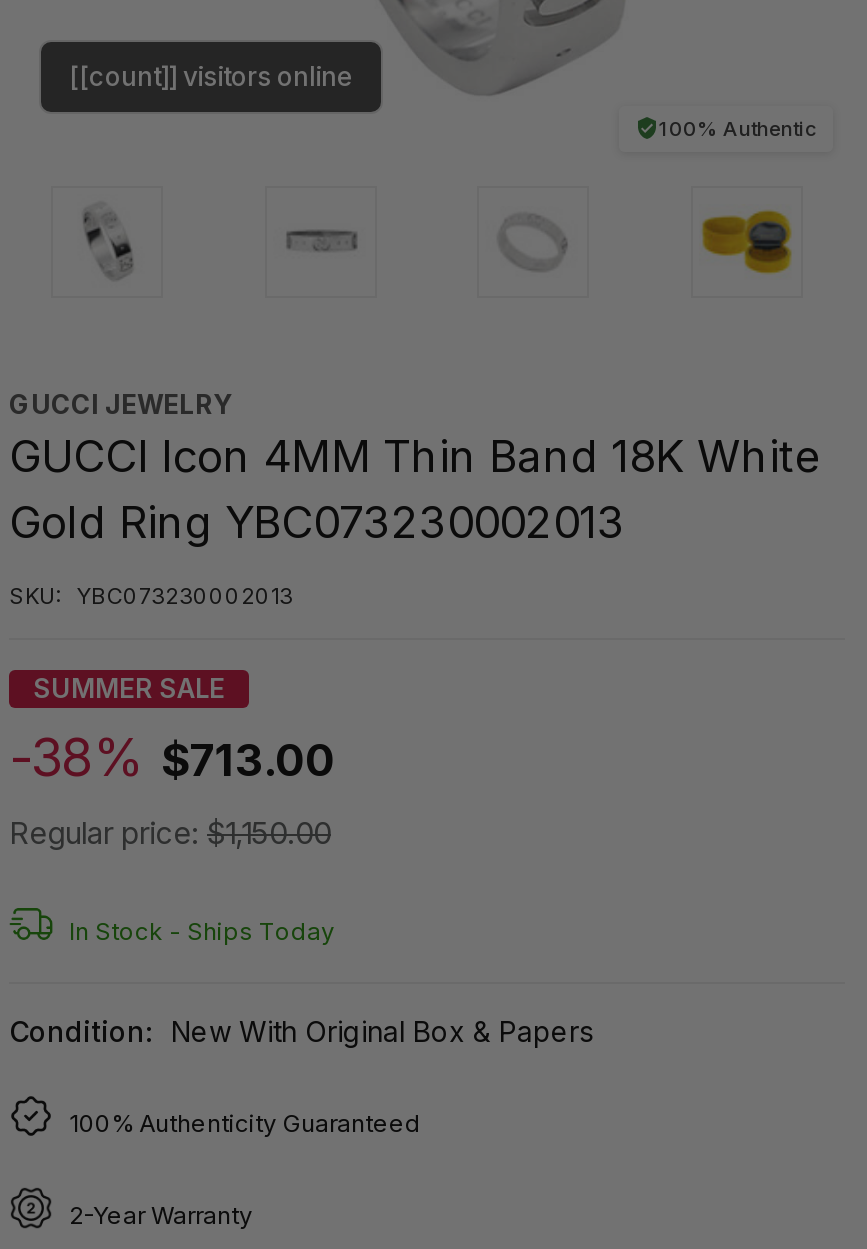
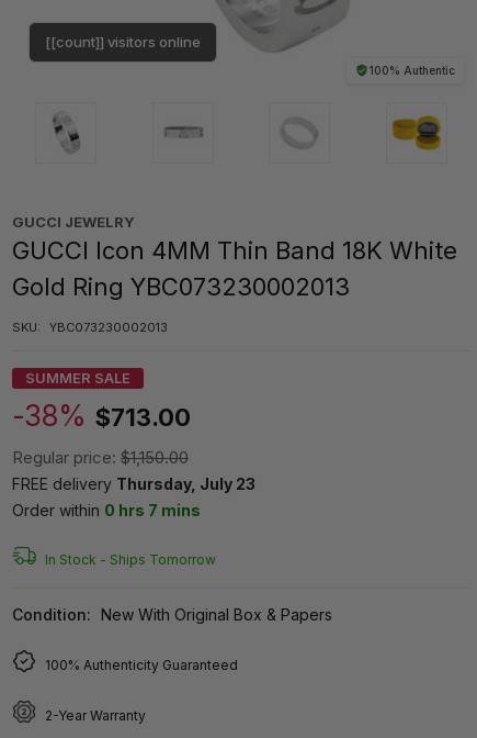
- In Stock - Ships Today
+ FREE delivery Thursday, July 23
+ Order within 0 hrs 7 mins
+ In Stock - Ships Tomorrow
